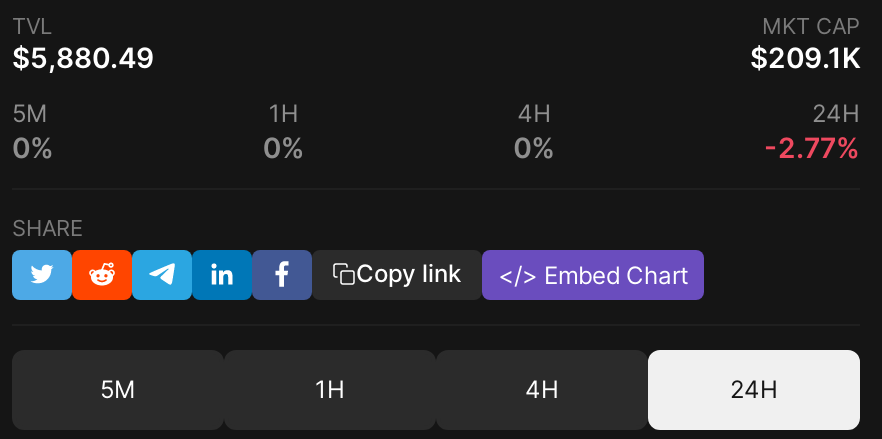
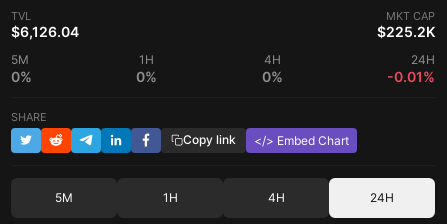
- $5,880.49
+ $6,126.04

- $209.1K
+ $225.2K

- -2.77%
+ -0.01%
